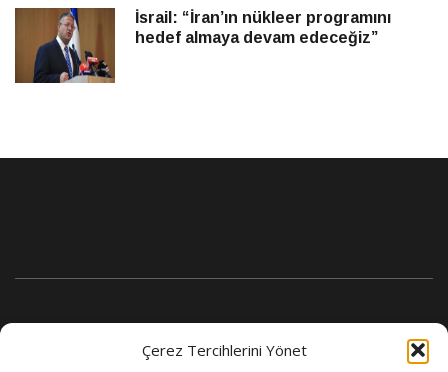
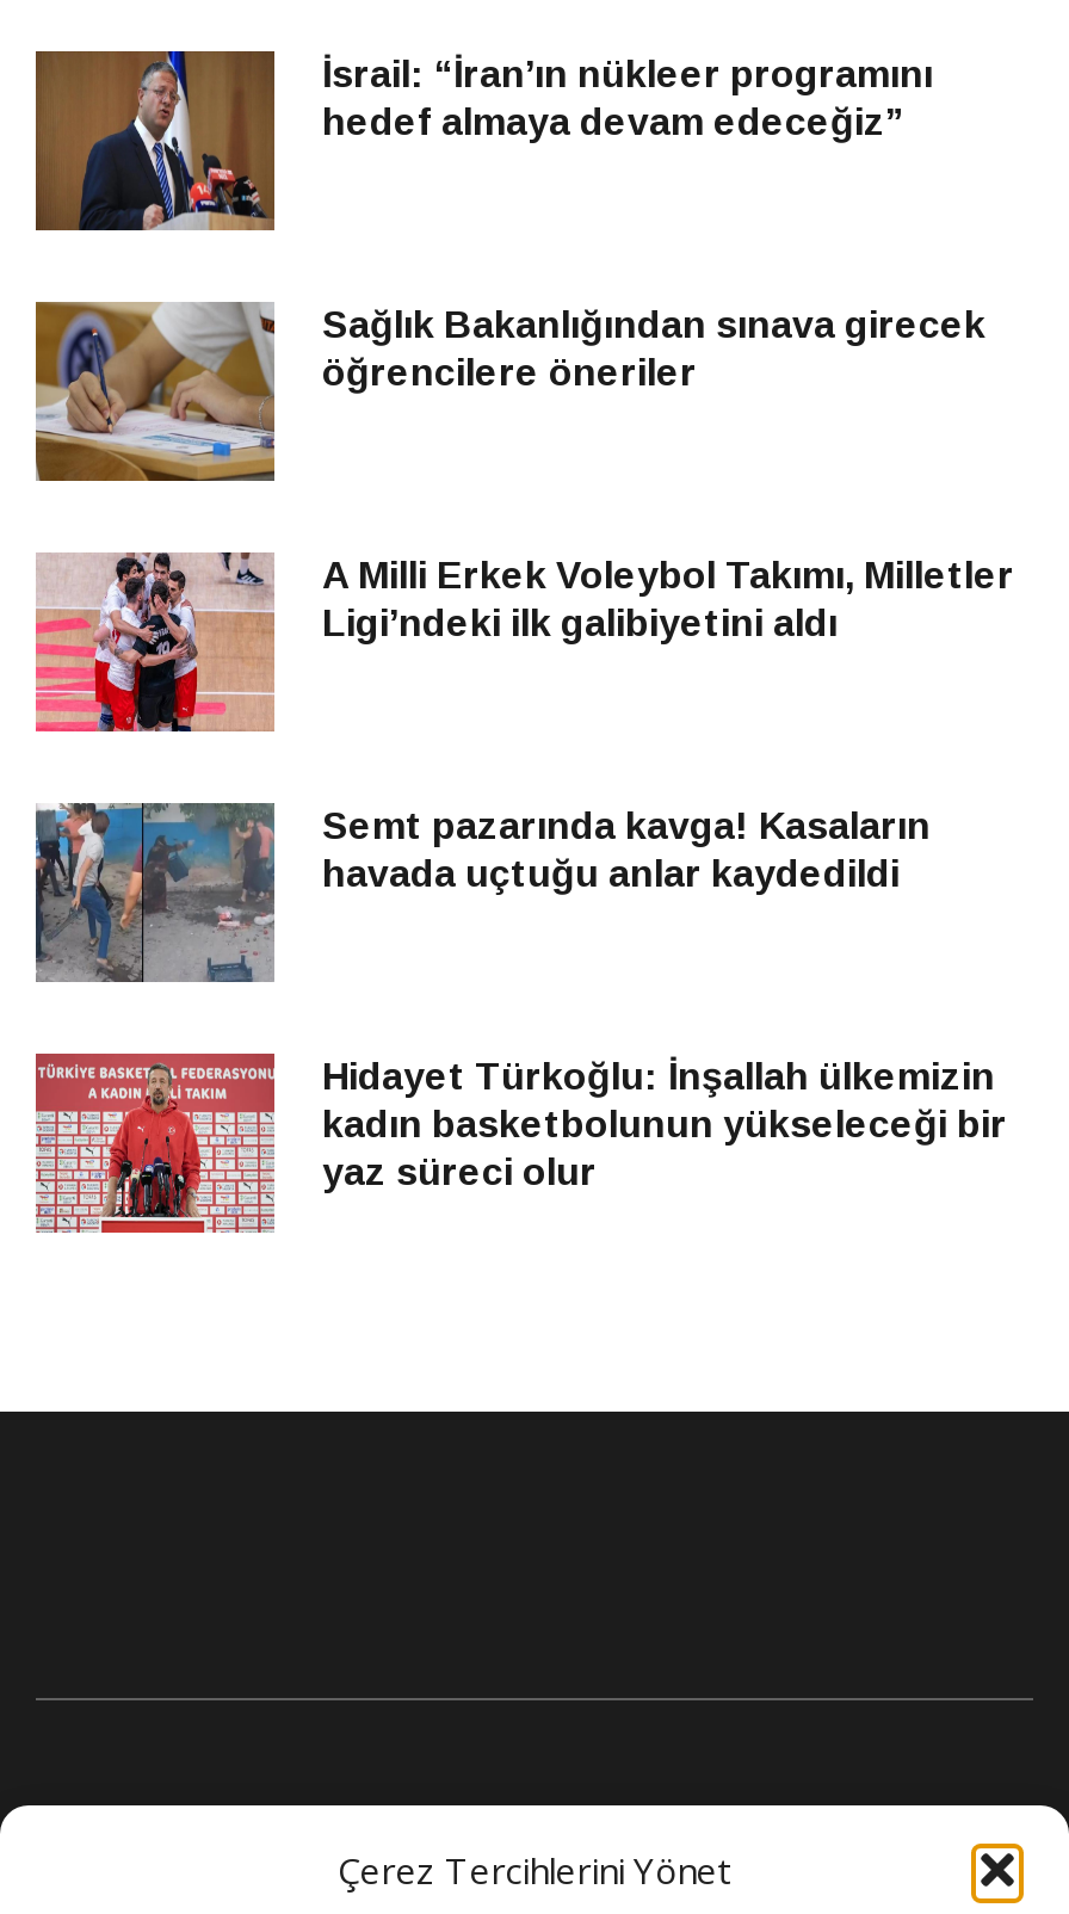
+ [image]
+ Sağlık Bakanlığından sınava girecek
+ öğrencilere öneriler

+ [image]
+ A Milli Erkek Voleybol Takımı, Milletler
+ Ligi’ndeki ilk galibiyetini aldı

+ [image]
+ Semt pazarında kavga! Kasaların
+ havada uçtuğu anlar kaydedildi

+ [image]
+ Hidayet Türkoğlu: İnşallah ülkemizin
+ kadın basketbolunun yükseleceği bir
+ yaz süreci olur
